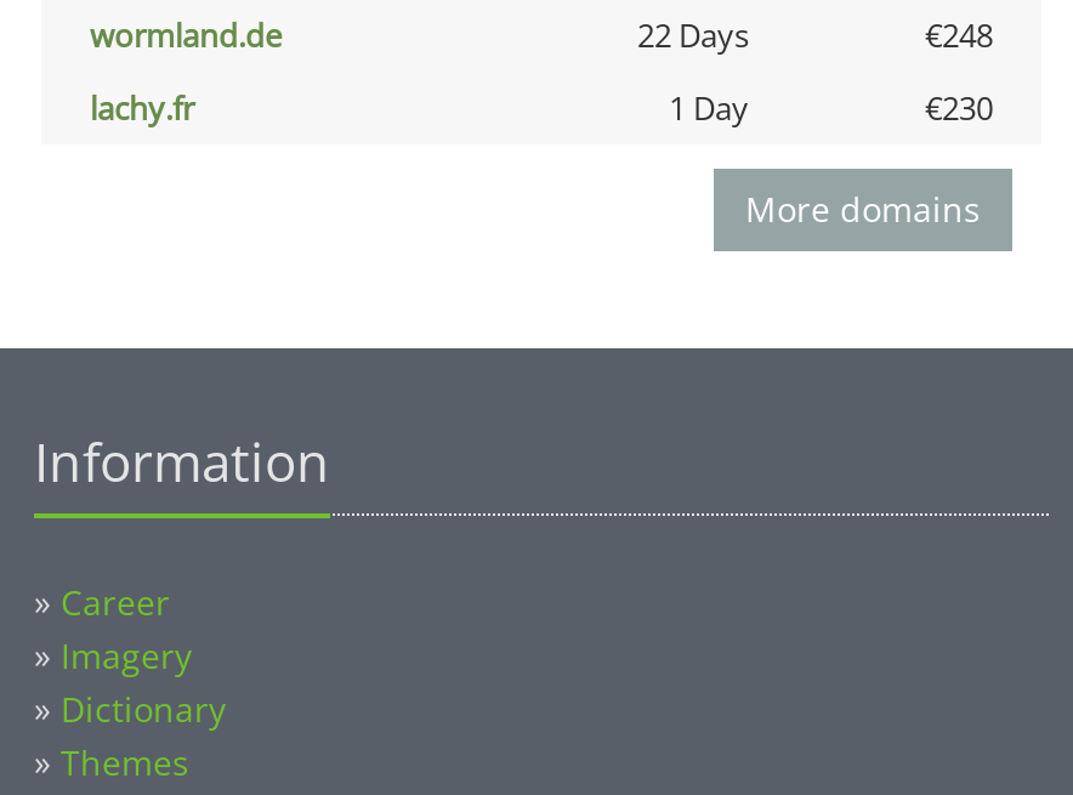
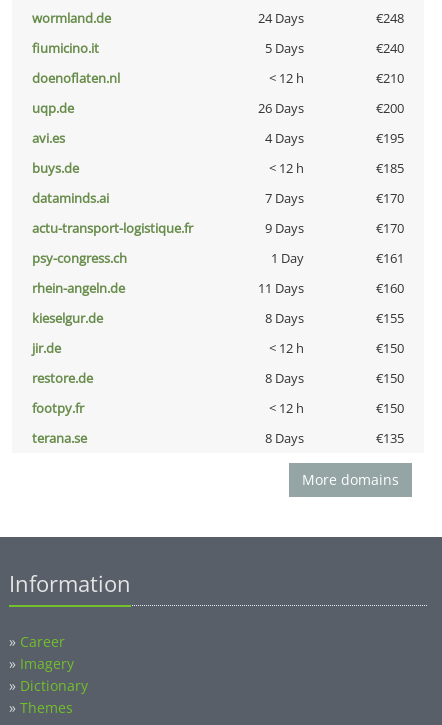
- 22 Days
+ 24 Days

- lachy.fr
+ fiumicino.it
+ 5 Days
+ €240
+ doenoflaten.nl
+ < 12 h
+ €210
+ uqp.de
+ 26 Days
+ €200
+ avi.es
+ 4 Days
+ €195
+ buys.de
+ < 12 h
+ €185
+ dataminds.ai
+ 7 Days
+ €170
+ actu-transport-logistique.fr
+ 9 Days
+ €170
+ psy-congress.ch

- €230
+ €161
+ rhein-angeln.de
+ 11 Days
+ €160
+ kieselgur.de
+ 8 Days
+ €155
+ jir.de
+ < 12 h
+ €150
+ restore.de
+ 8 Days
+ €150
+ footpy.fr
+ < 12 h
+ €150
+ terana.se
+ 8 Days
+ €135
